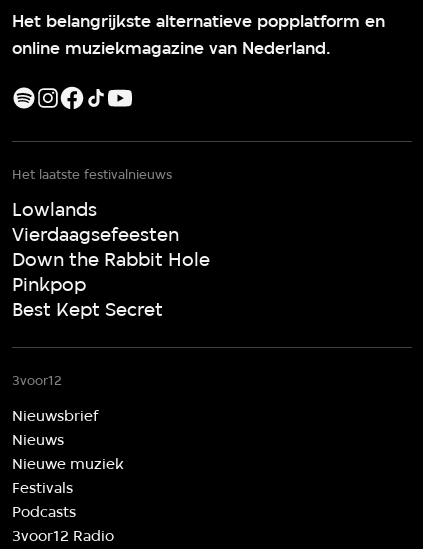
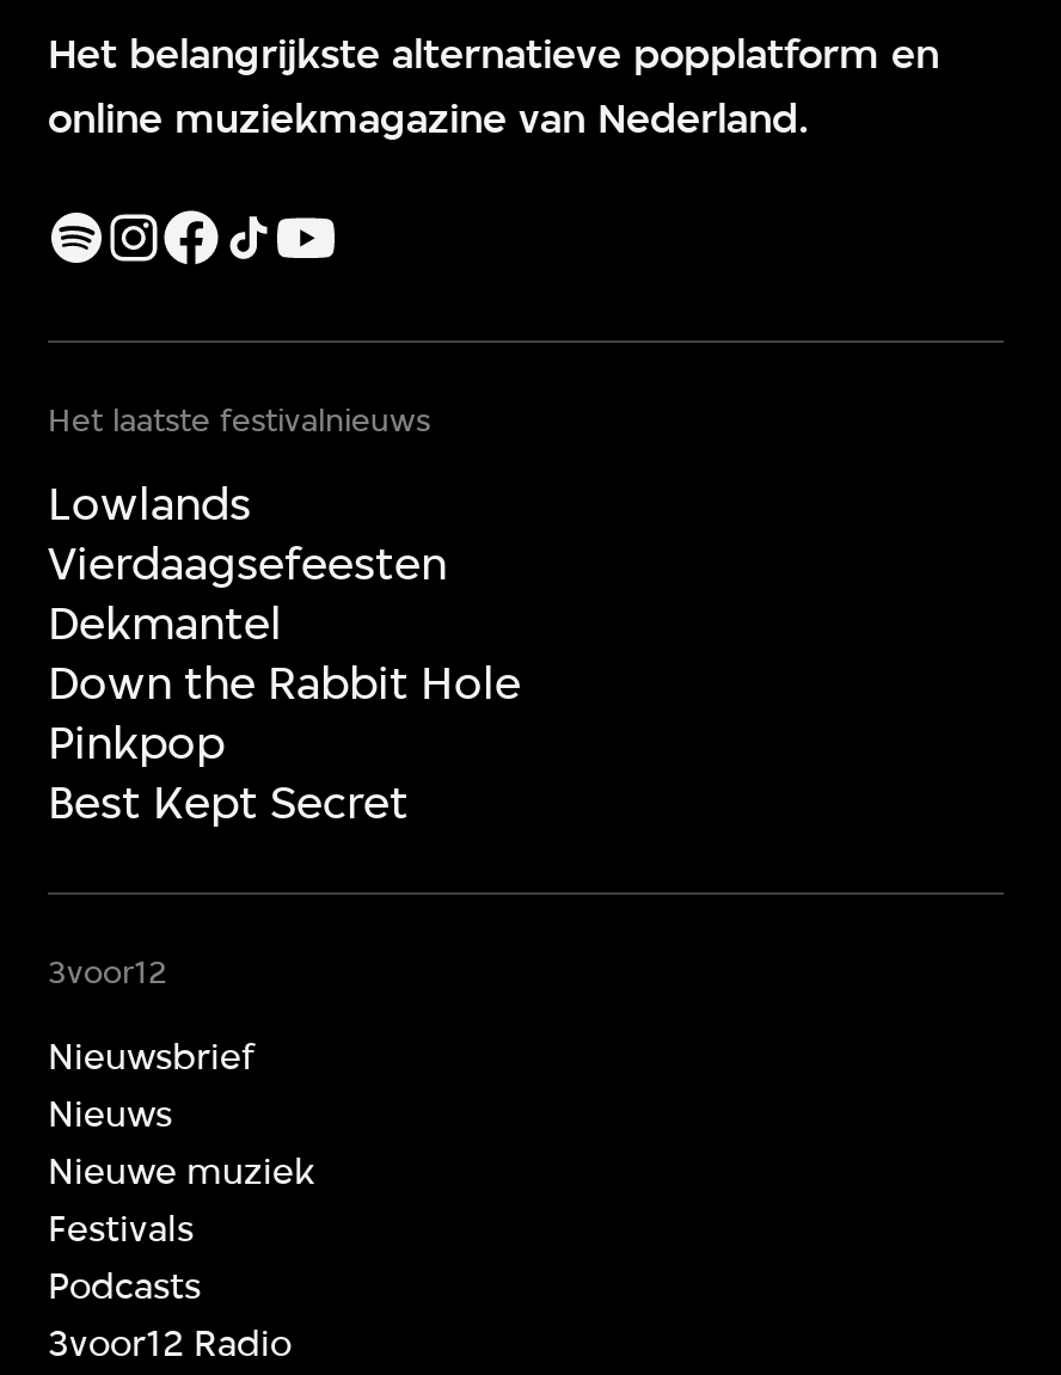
+ Dekmantel
